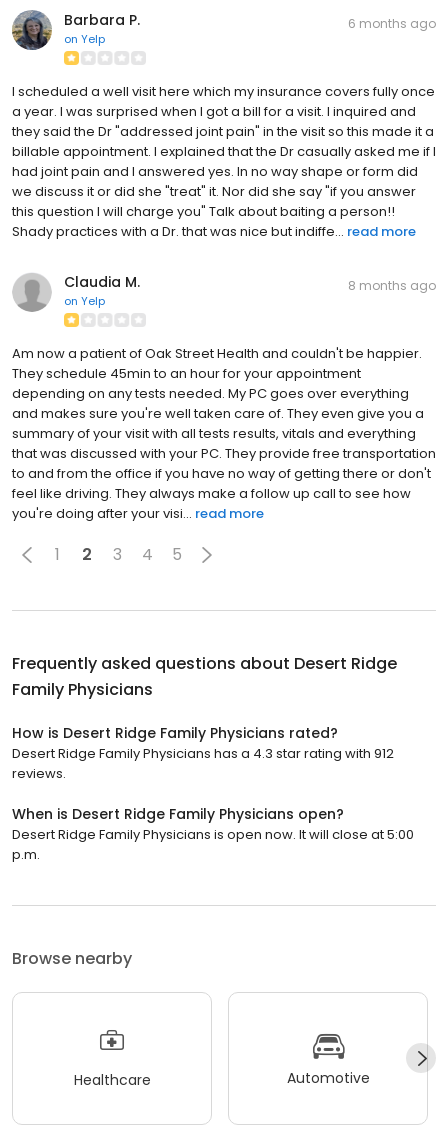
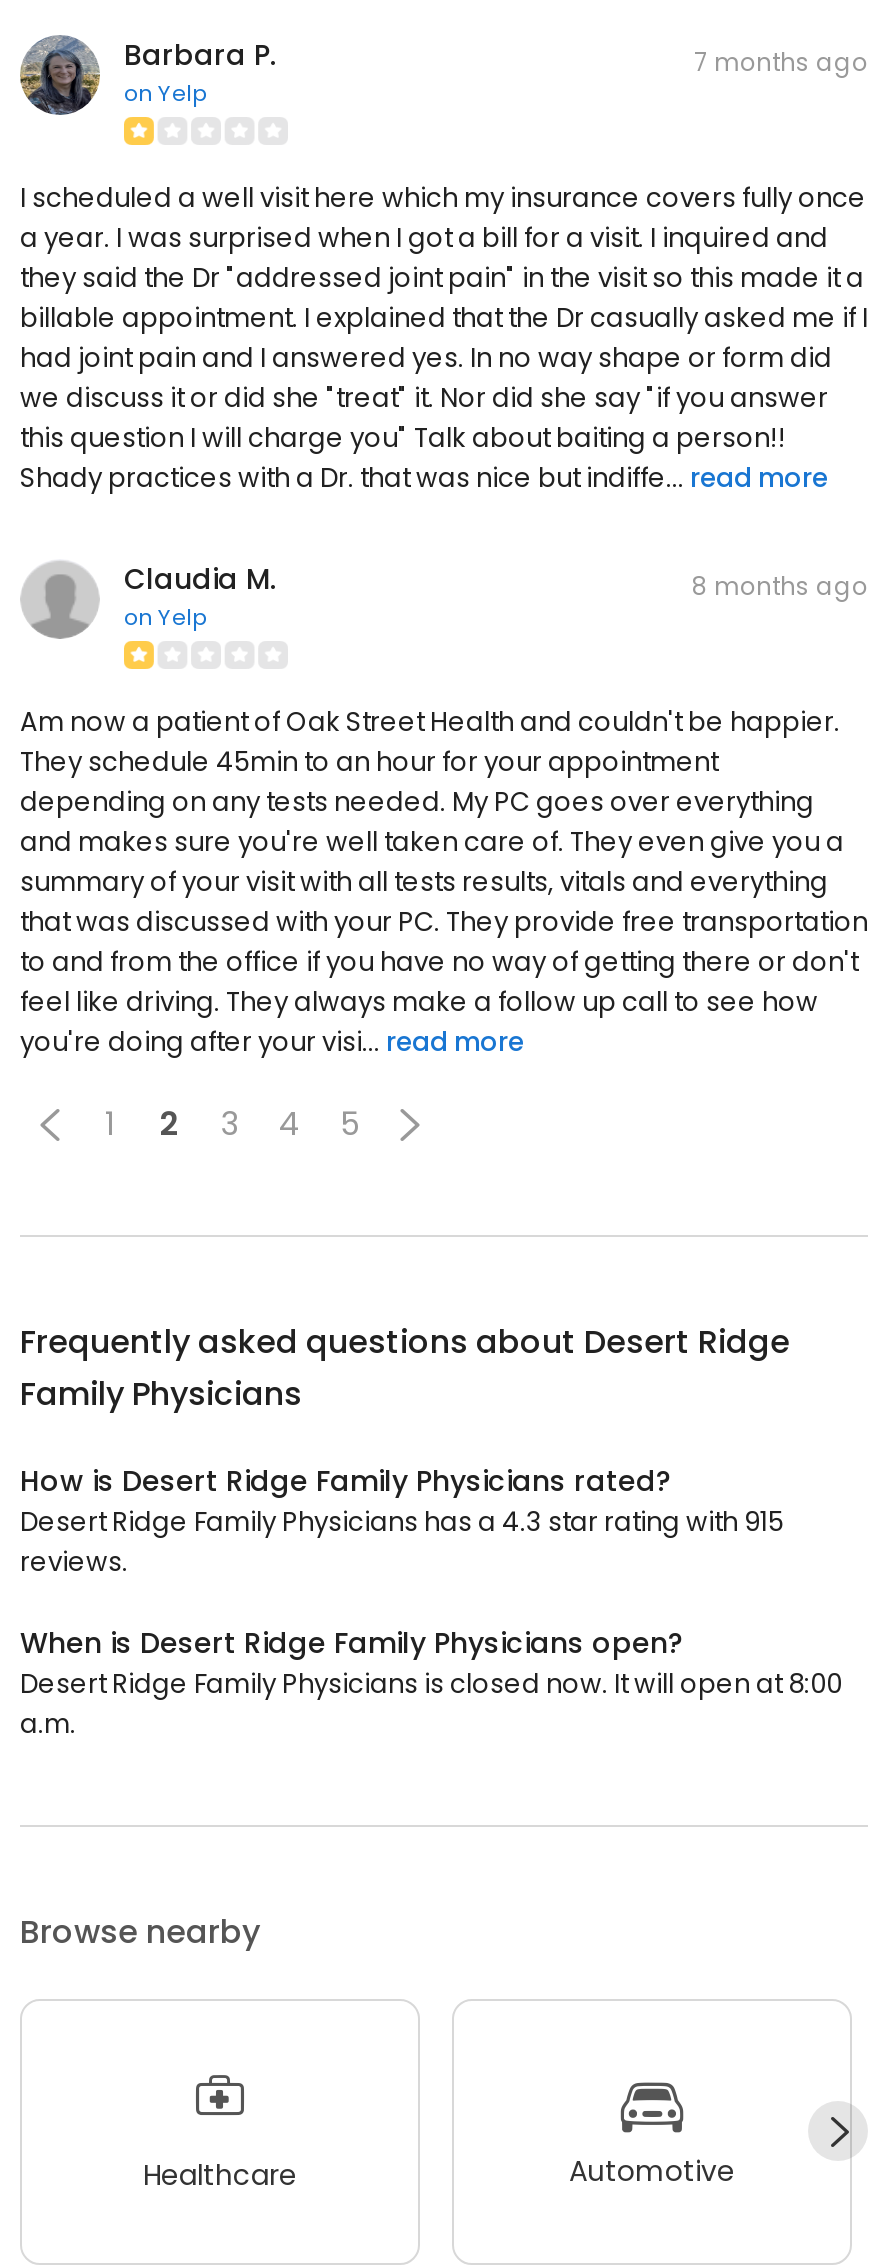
- 6 months ago
+ 7 months ago

- Desert Ridge Family Physicians has a 4.3 star rating with 912
+ Desert Ridge Family Physicians has a 4.3 star rating with 915

- Desert Ridge Family Physicians is open now. It will close at 5:00
- p.m.
+ Desert Ridge Family Physicians is closed now. It will open at 8:00
+ a.m.
